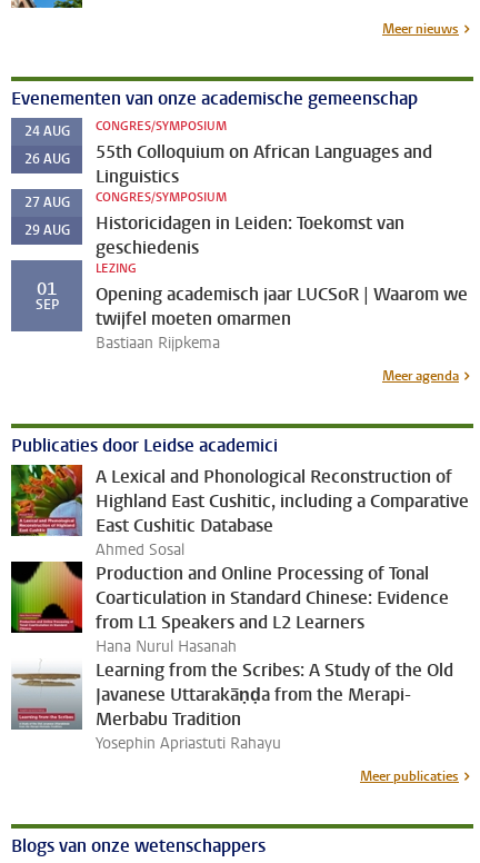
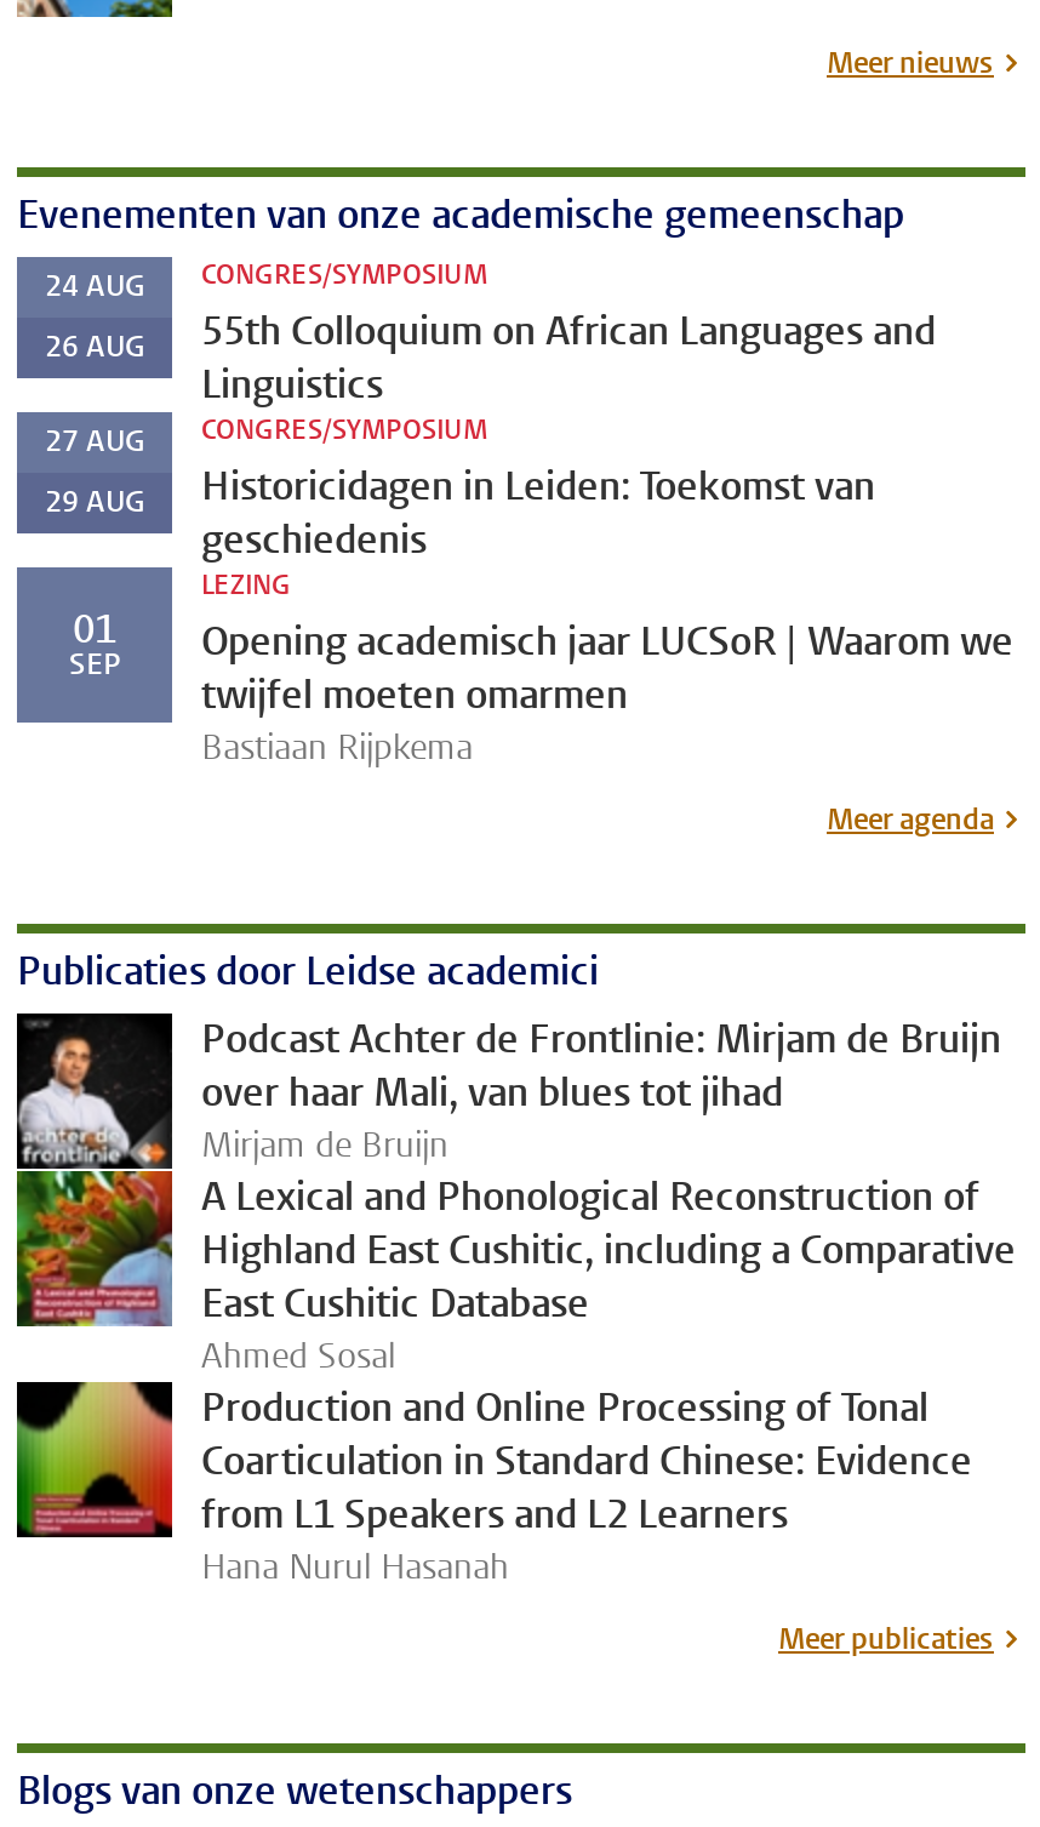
+ [image]
+ Podcast Achter de Frontlinie: Mirjam de Bruijn
+ over haar Mali, van blues tot jihad
+ Mirjam de Bruijn

moved down: [image] | A Lexical and Phonological Reconstruction of | Highland East Cushitic, including a Comparative | ... | from L1 Speakers and L2 Learners | Hana Nurul Hasanah

- [image]
- Learning from the Scribes: A Study of the Old
- Javanese Uttarakāṇḍa from the Merapi-
- Merbabu Tradition
- Yosephin Apriastuti Rahayu
